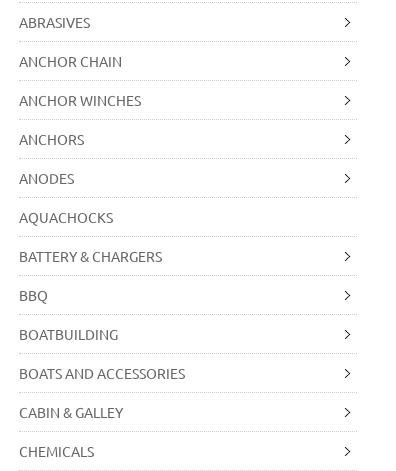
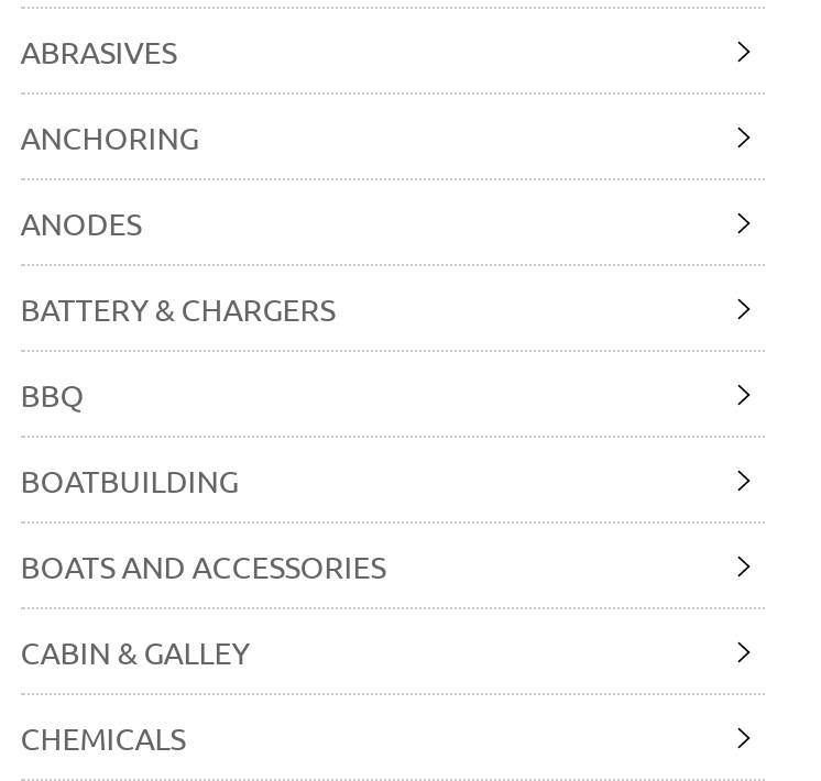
- ANCHOR CHAIN
- ANCHOR WINCHES
- ANCHORS
+ ANCHORING

- AQUACHOCKS
